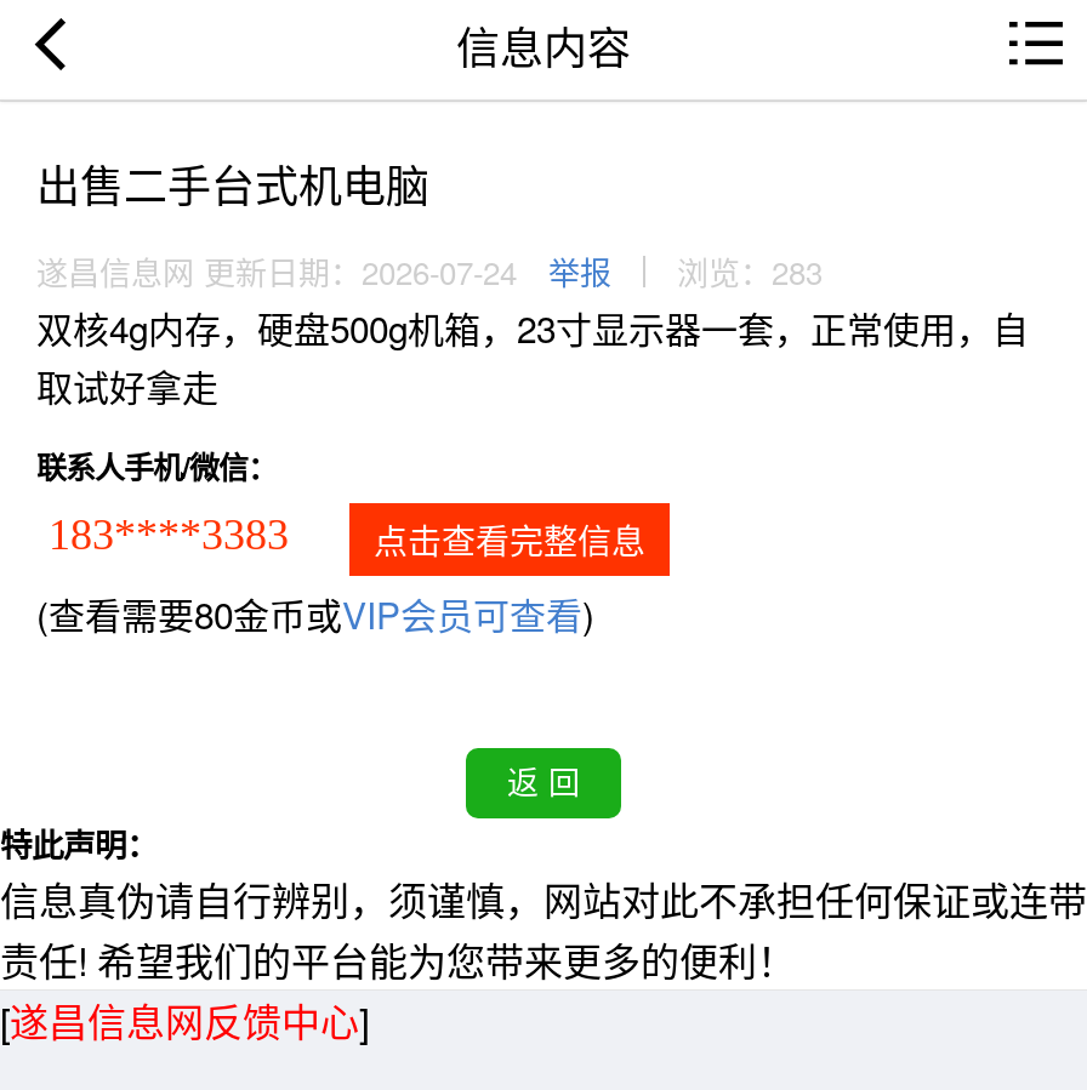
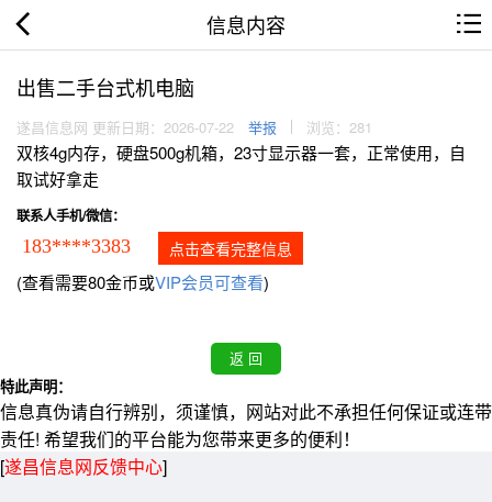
- 遂昌信息网 更新日期：2026-07-24
+ 遂昌信息网 更新日期：2026-07-22

- 浏览：283
+ 浏览：281
